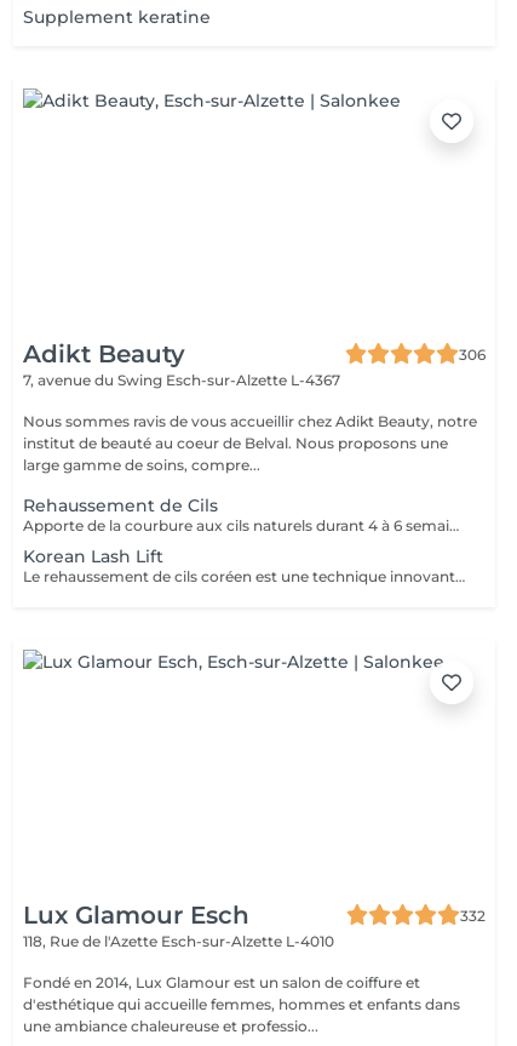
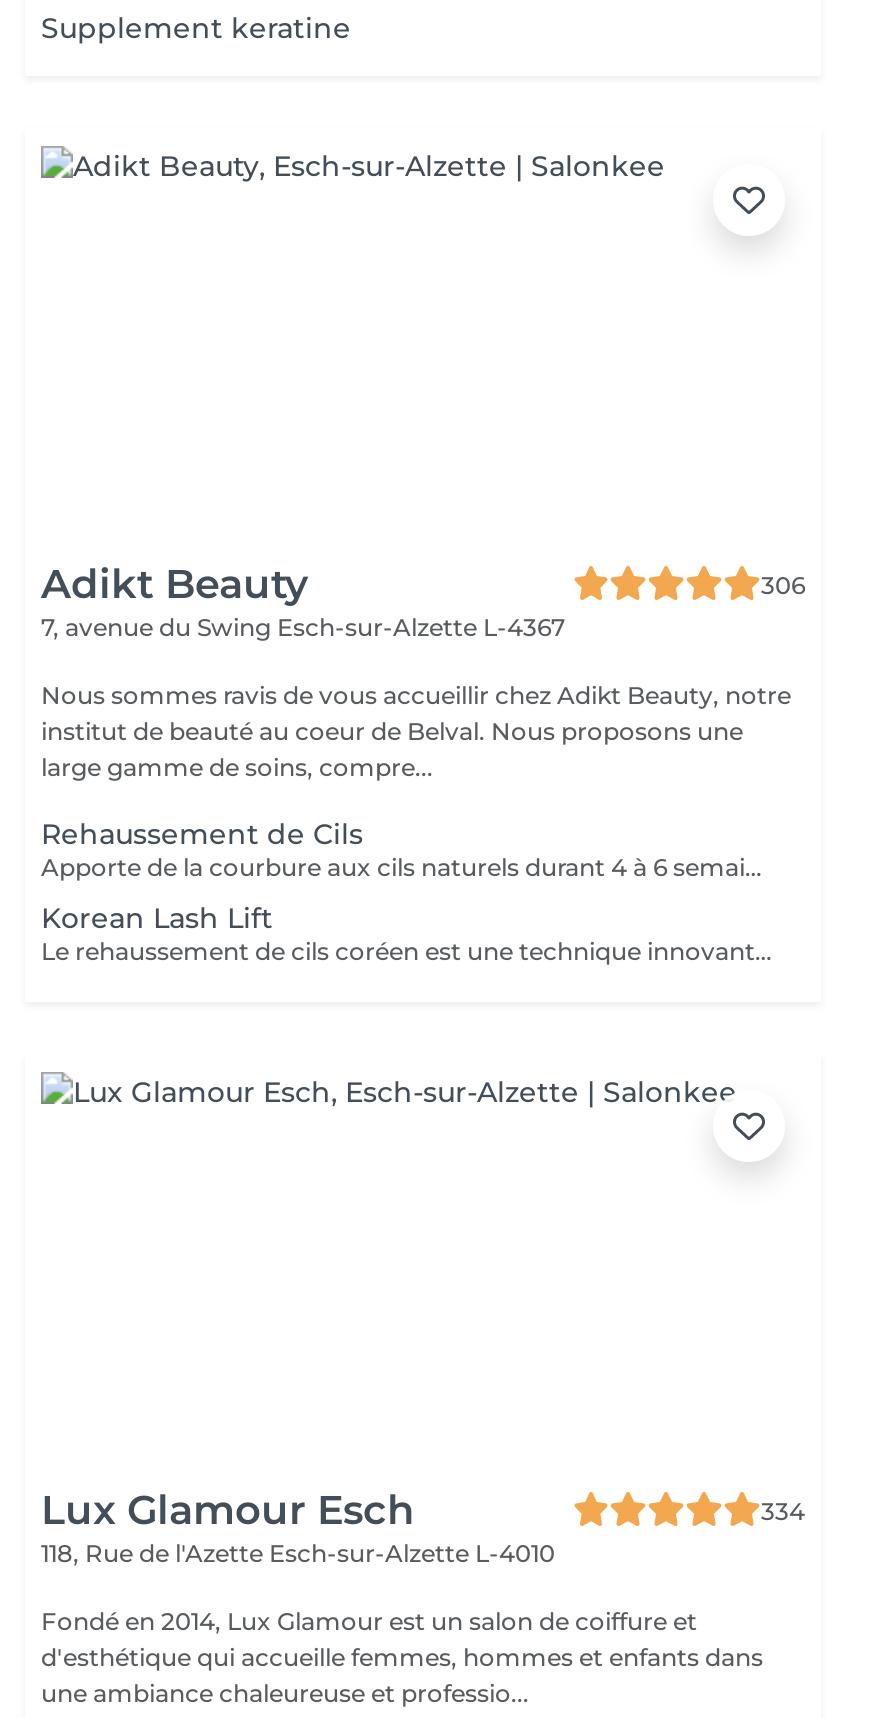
- 332
+ 334
